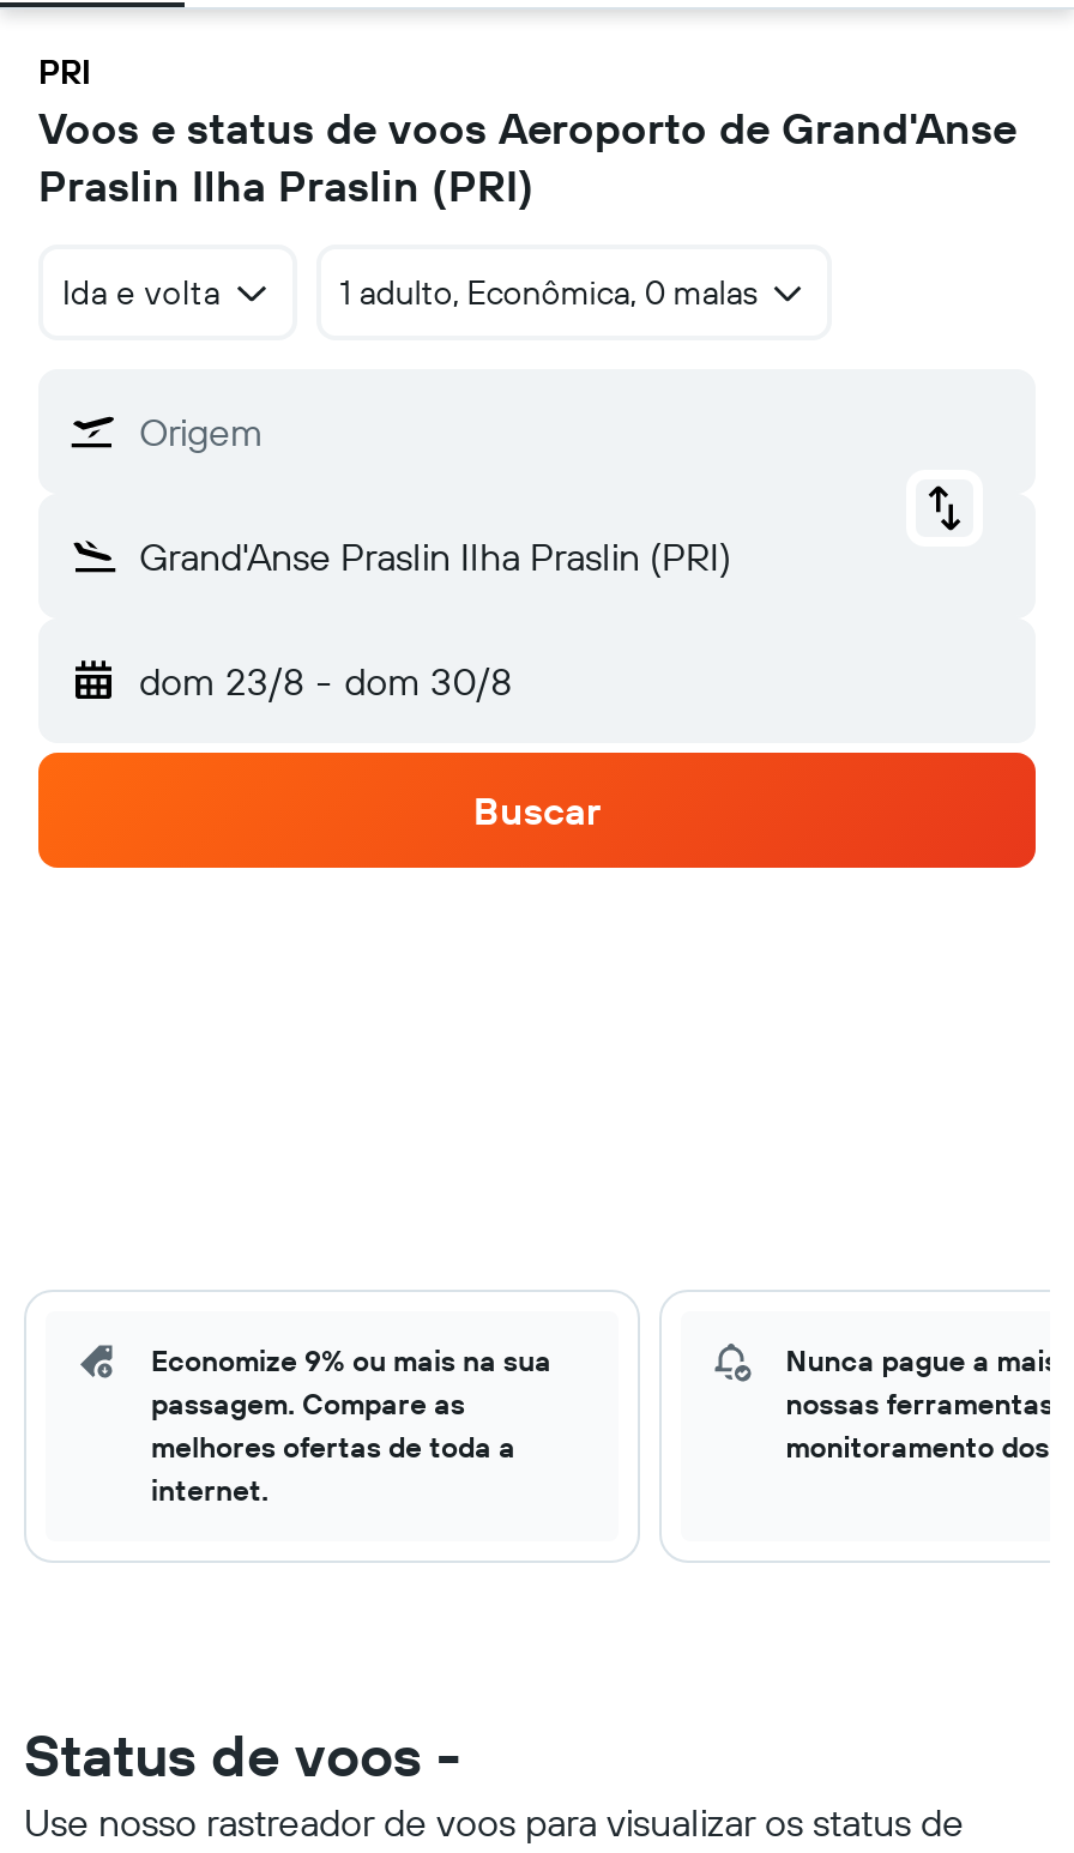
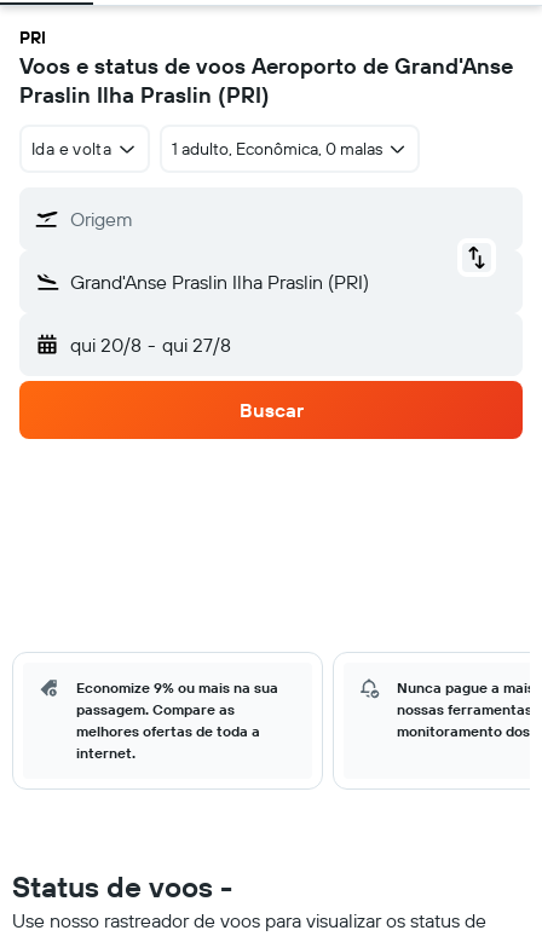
- dom 23/8 - dom 30/8
+ qui 20/8 - qui 27/8
